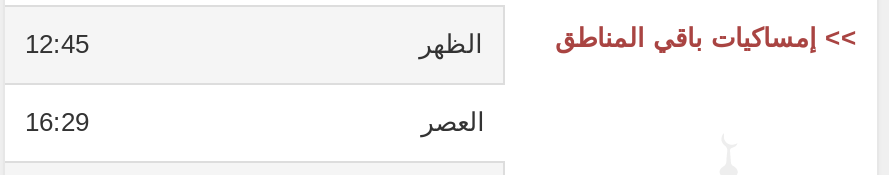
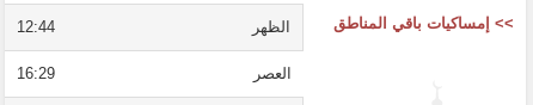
- 12:45
+ 12:44
